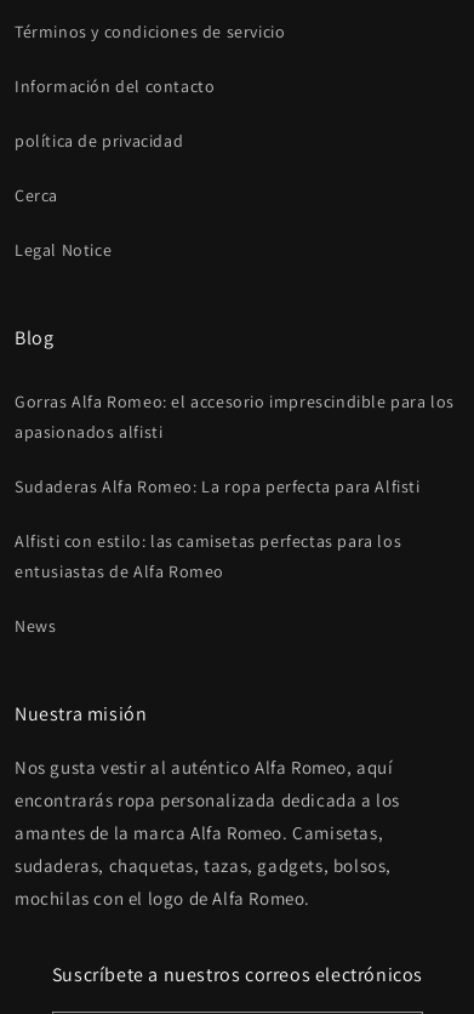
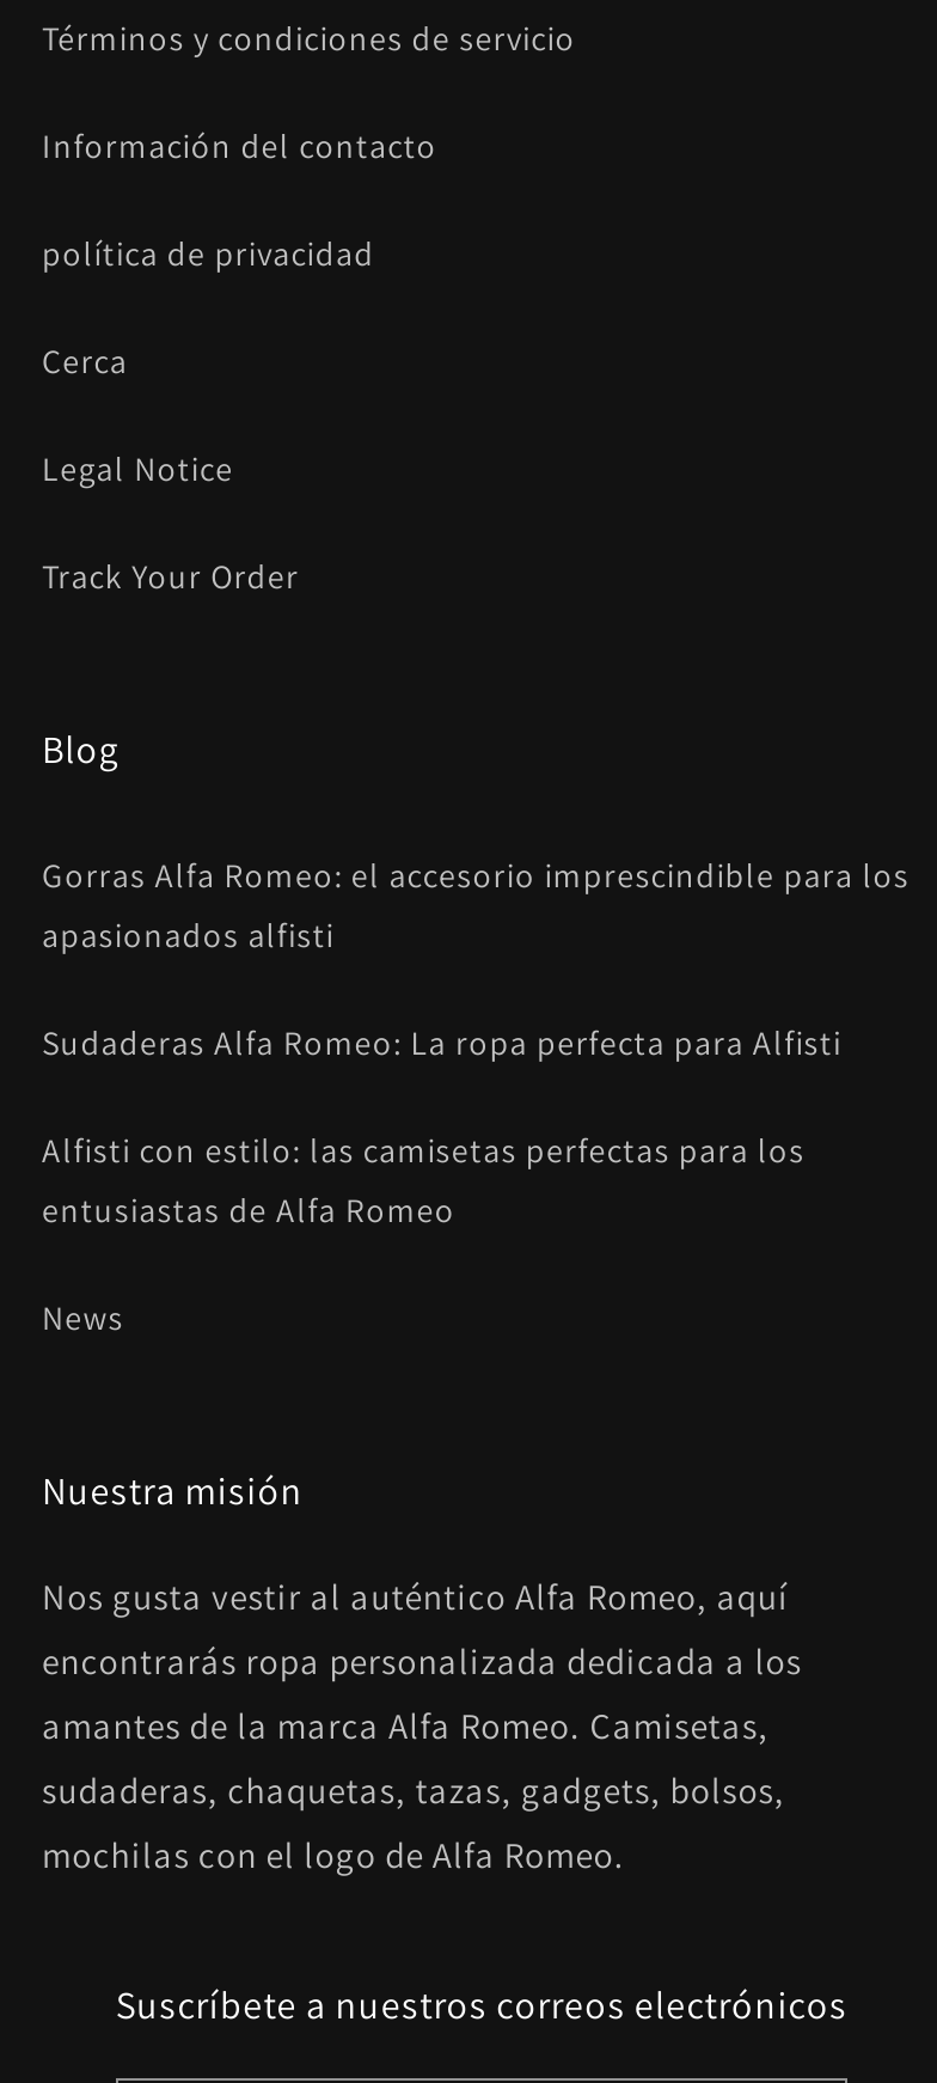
+ Track Your Order
